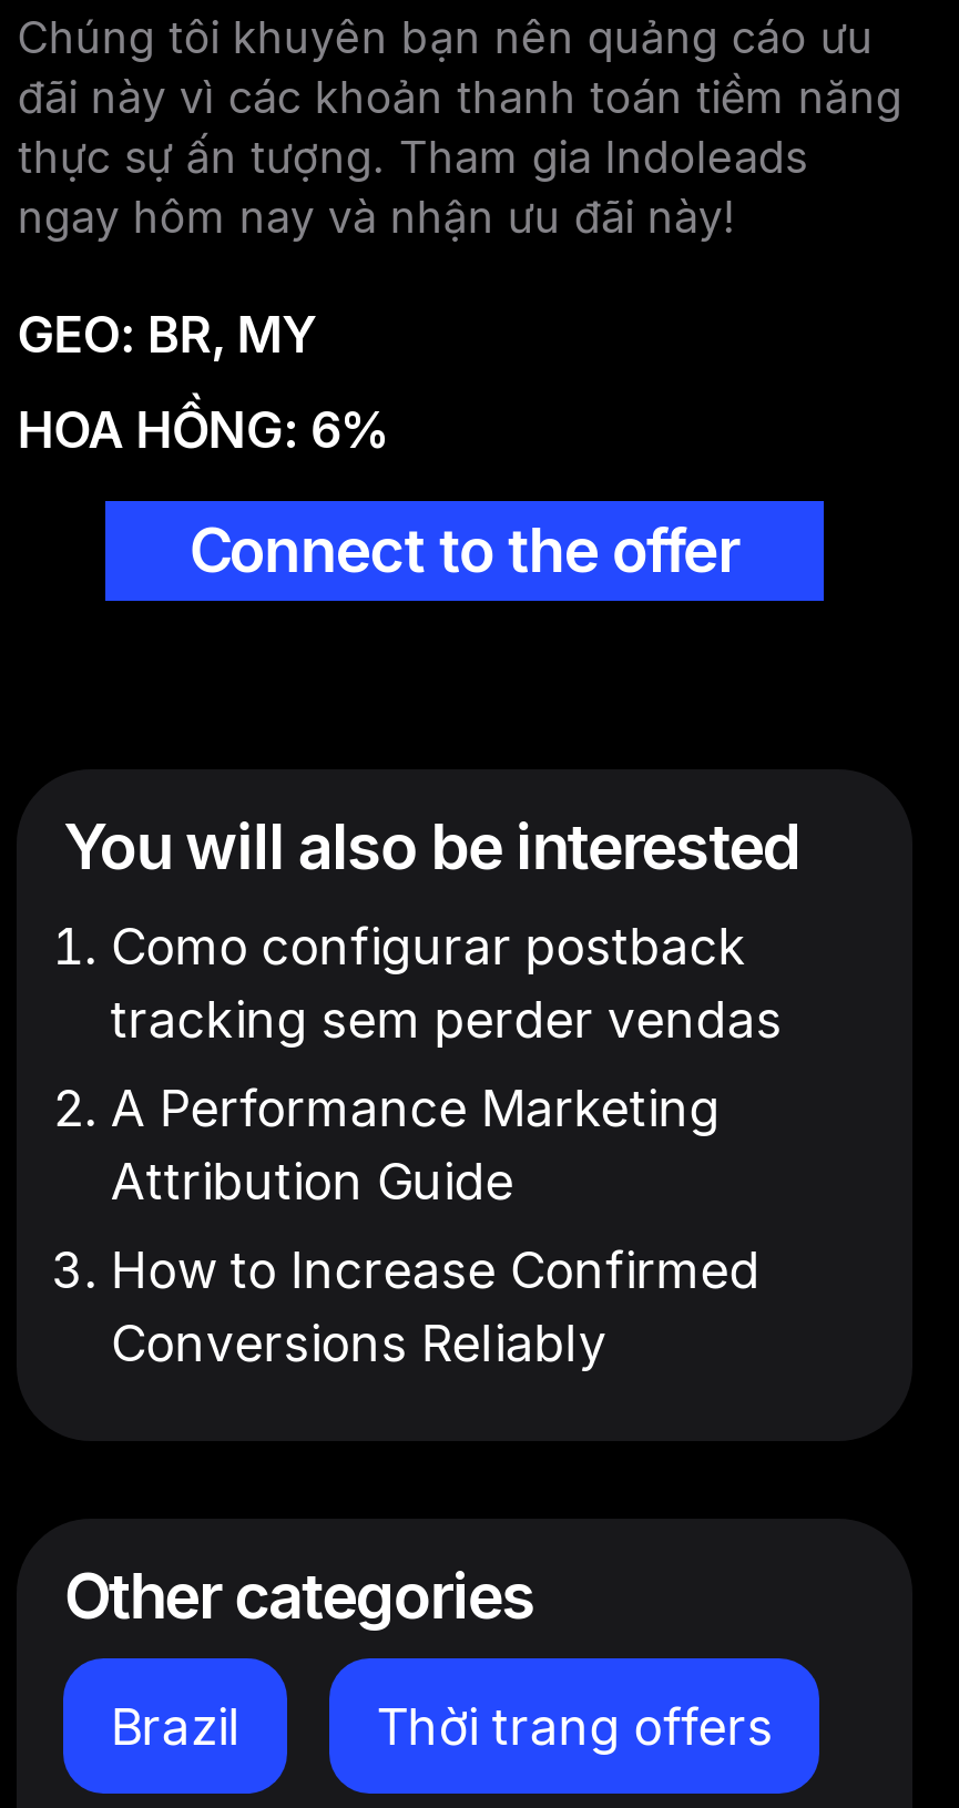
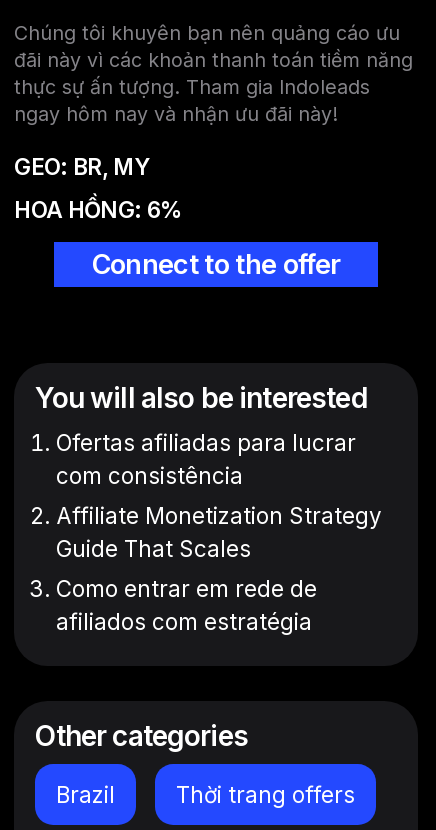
- Como configurar postback
- tracking sem perder vendas
+ Ofertas afiliadas para lucrar
+ com consistência

- A Performance Marketing
- Attribution Guide
+ Affiliate Monetization Strategy
+ Guide That Scales

- How to Increase Confirmed
- Conversions Reliably
+ Como entrar em rede de
+ afiliados com estratégia
